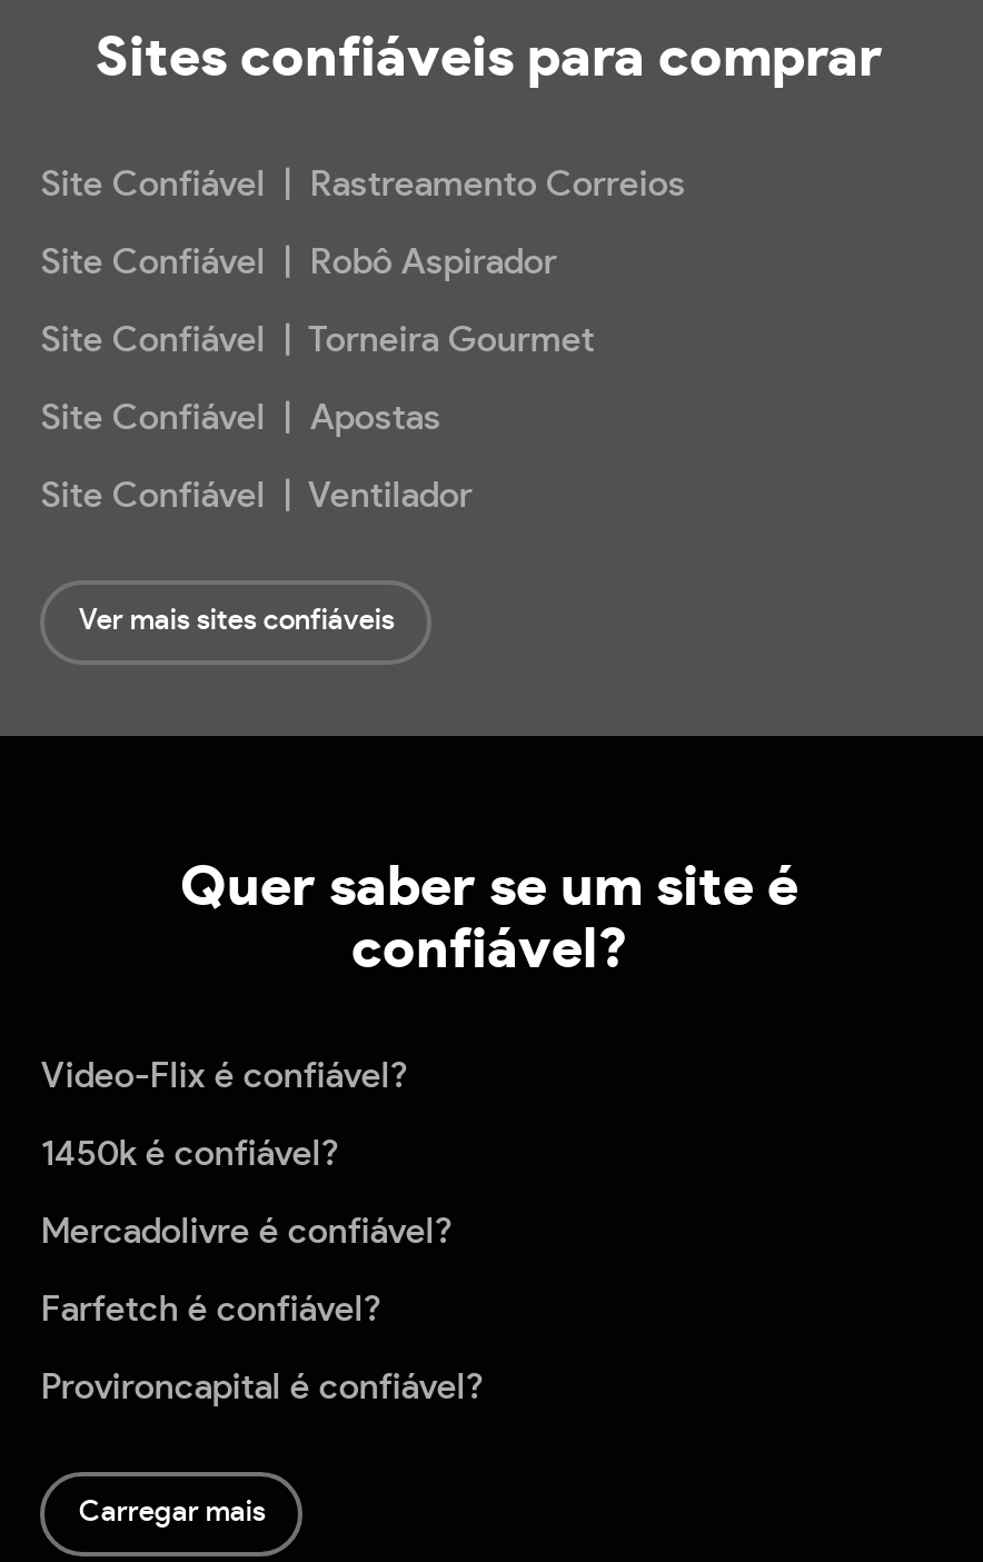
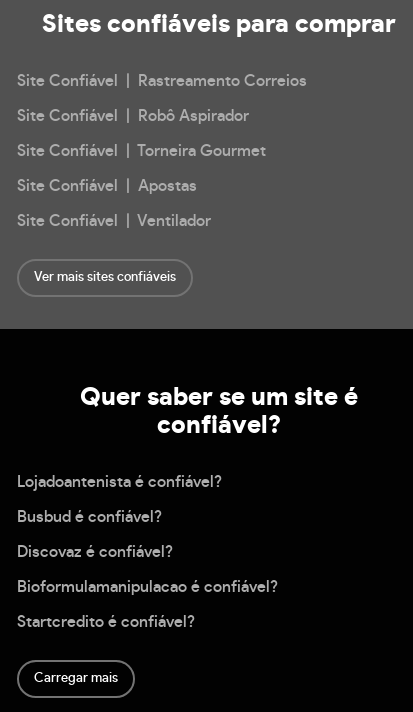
- Video-Flix é confiável?
+ Lojadoantenista é confiável?

- 1450k é confiável?
+ Busbud é confiável?

- Mercadolivre é confiável?
+ Discovaz é confiável?

- Farfetch é confiável?
+ Bioformulamanipulacao é confiável?

- Provironcapital é confiável?
+ Startcredito é confiável?
